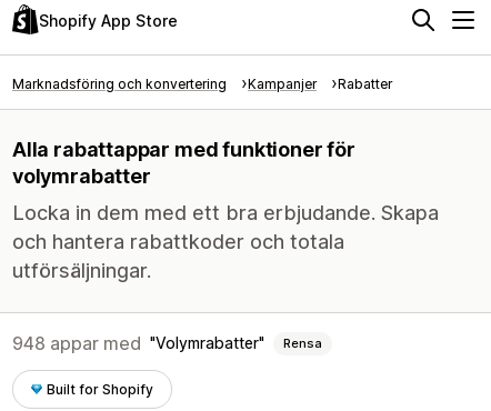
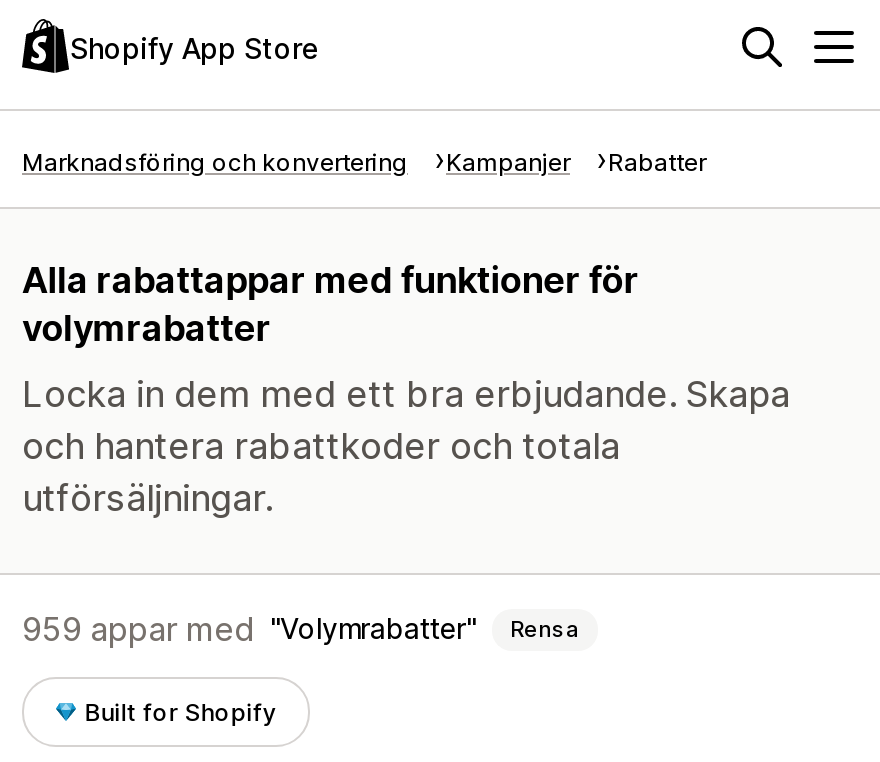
- 948 appar med Volymrabatter Rensa
+ 959 appar med Volymrabatter Rensa
